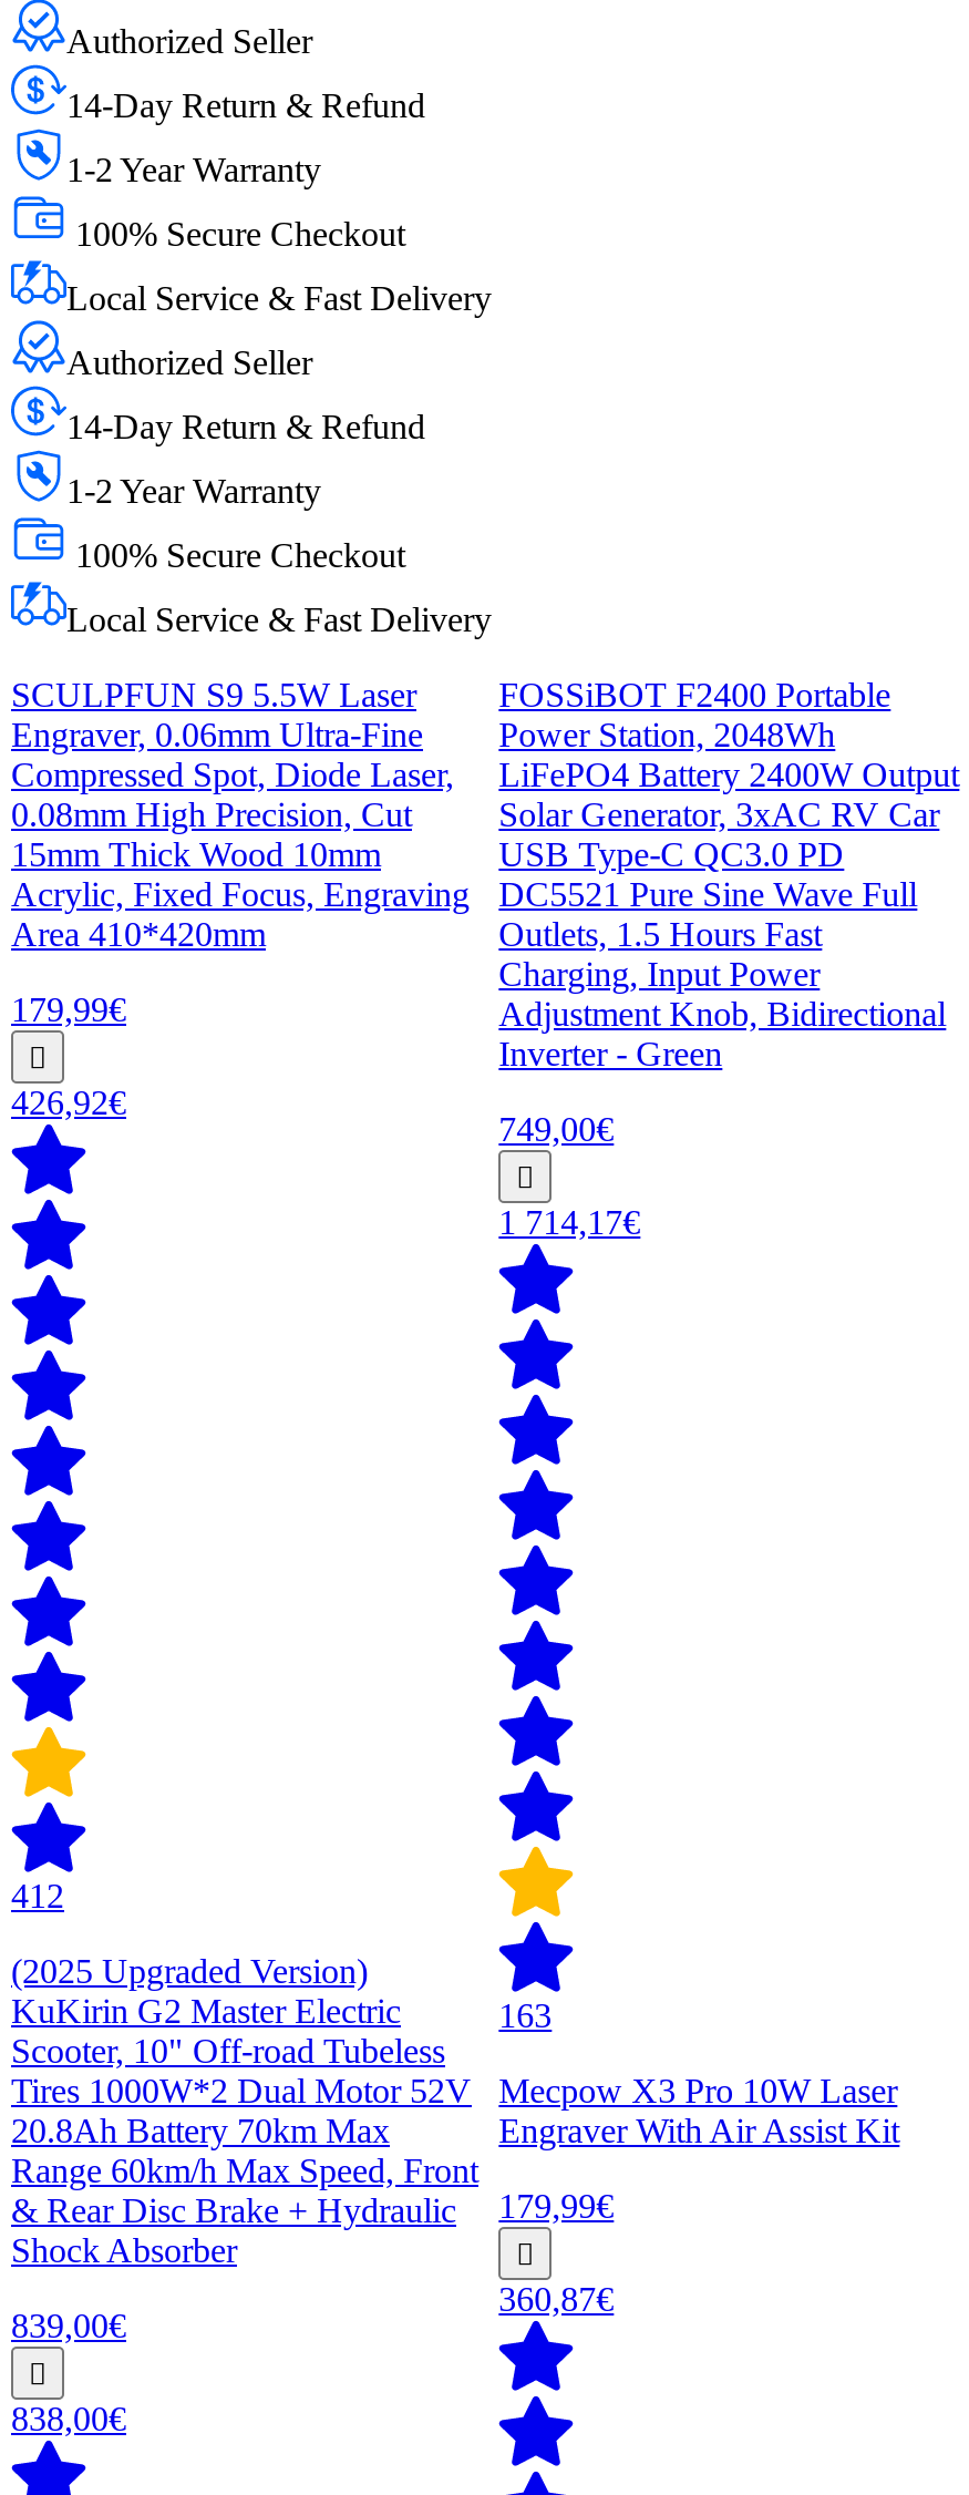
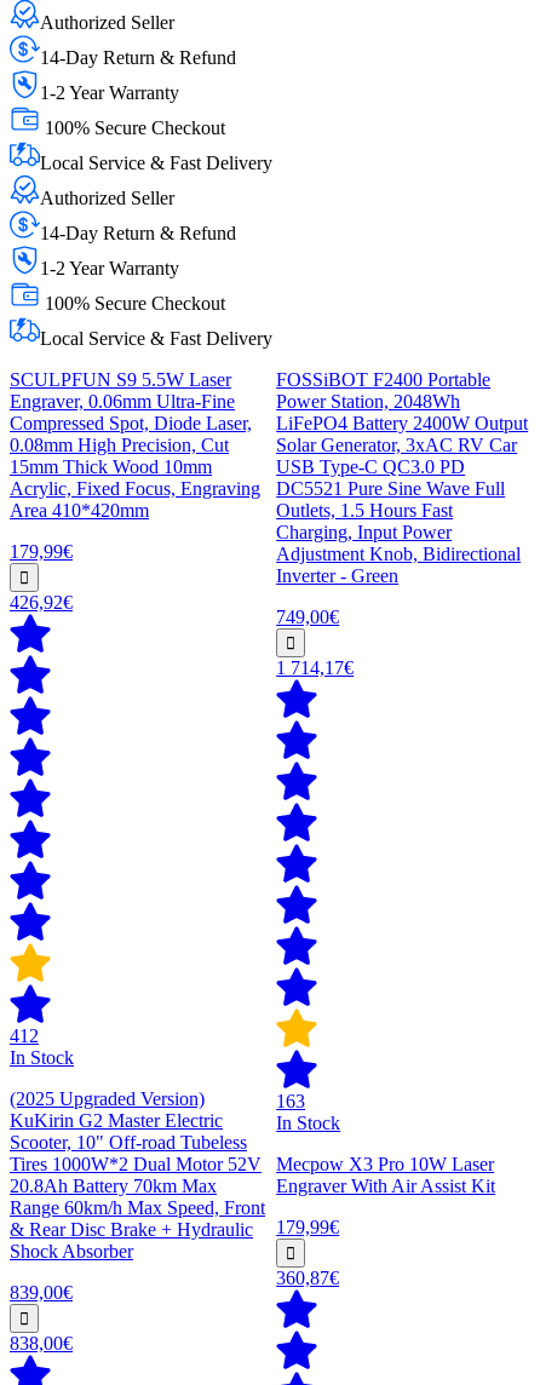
+ In Stock

+ In Stock
